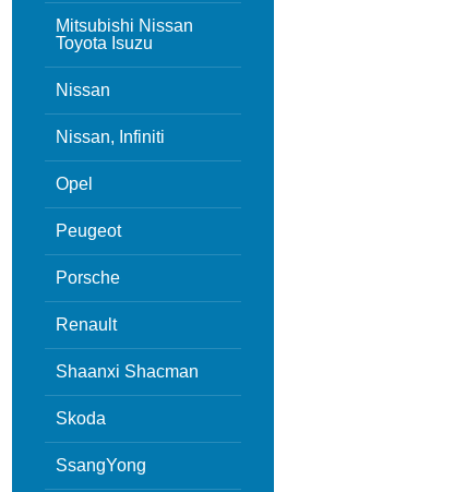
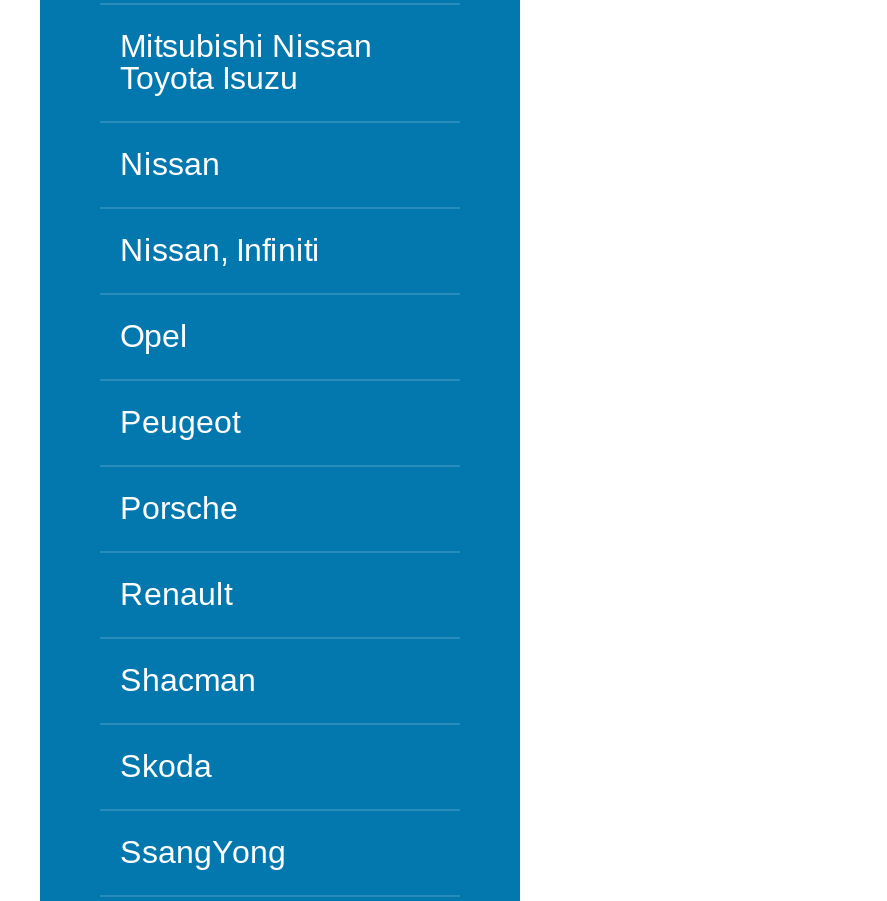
- Shaanxi Shacman
+ Shacman
